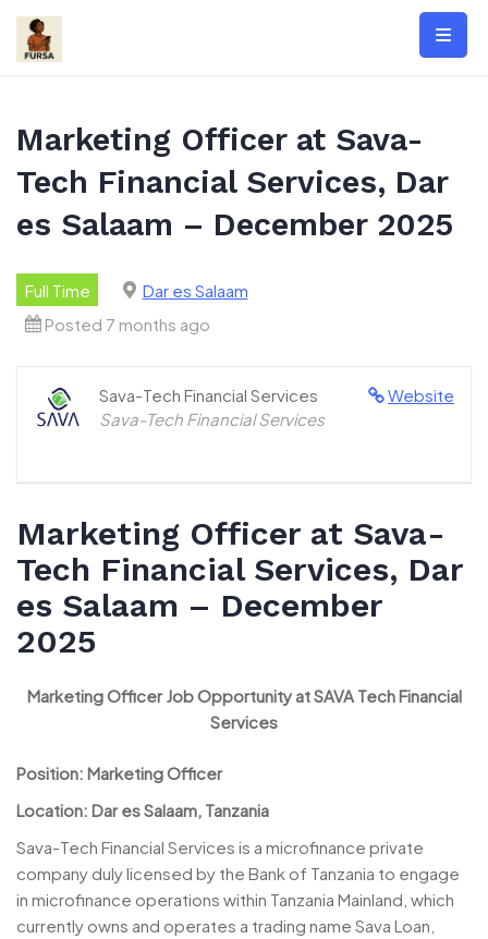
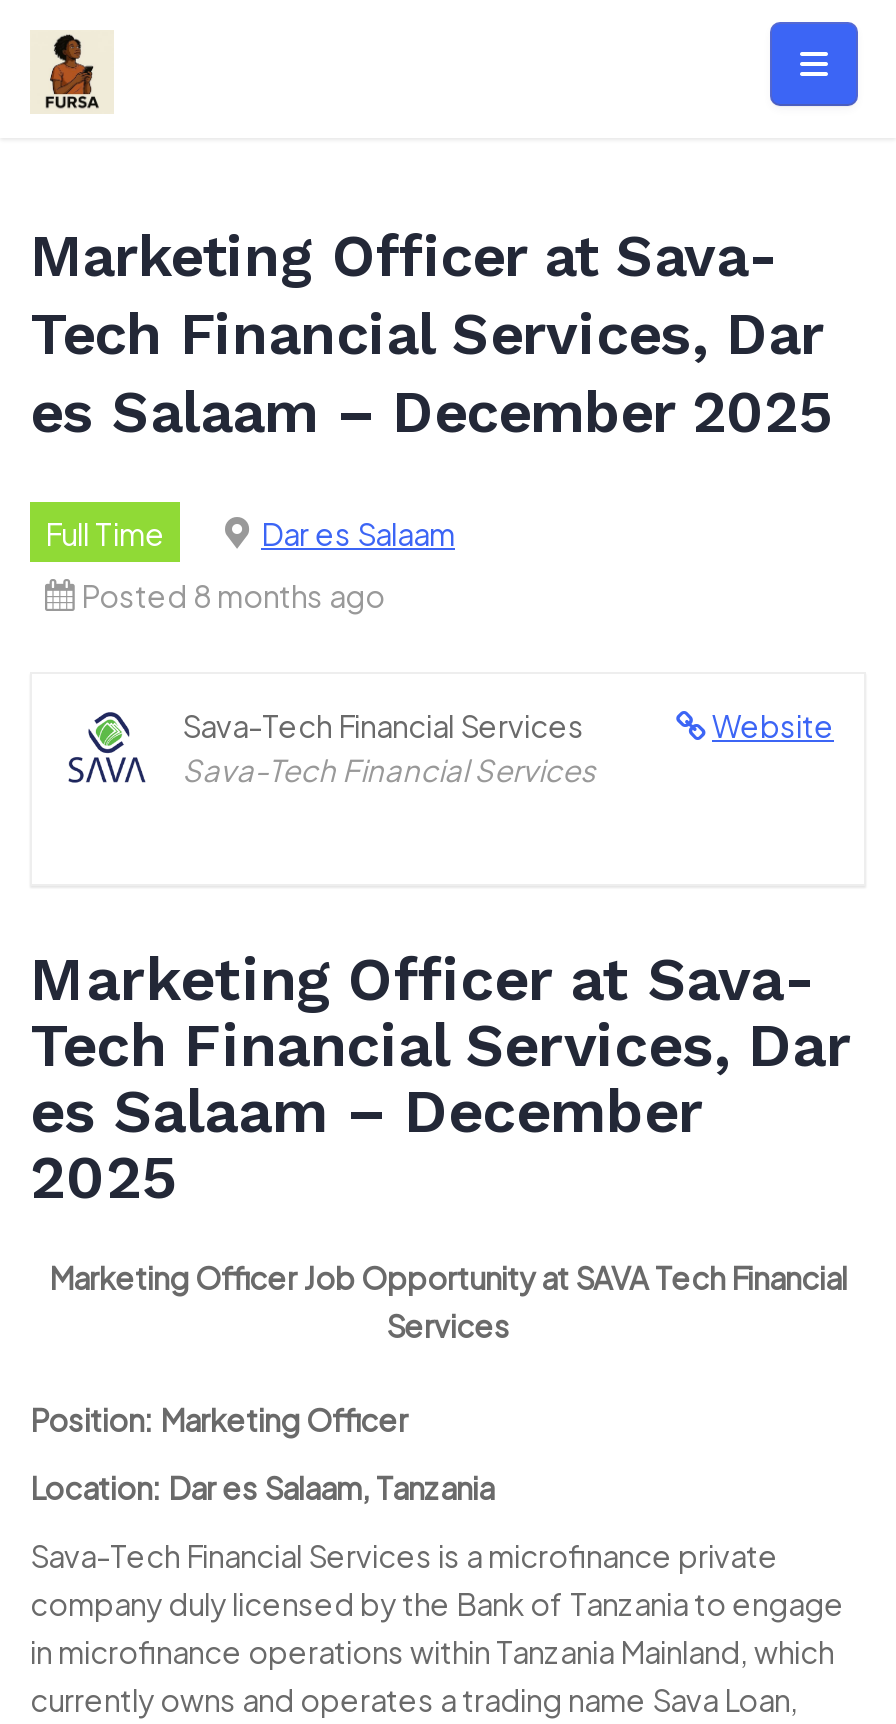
- Posted 7 months ago
+ Posted 8 months ago
